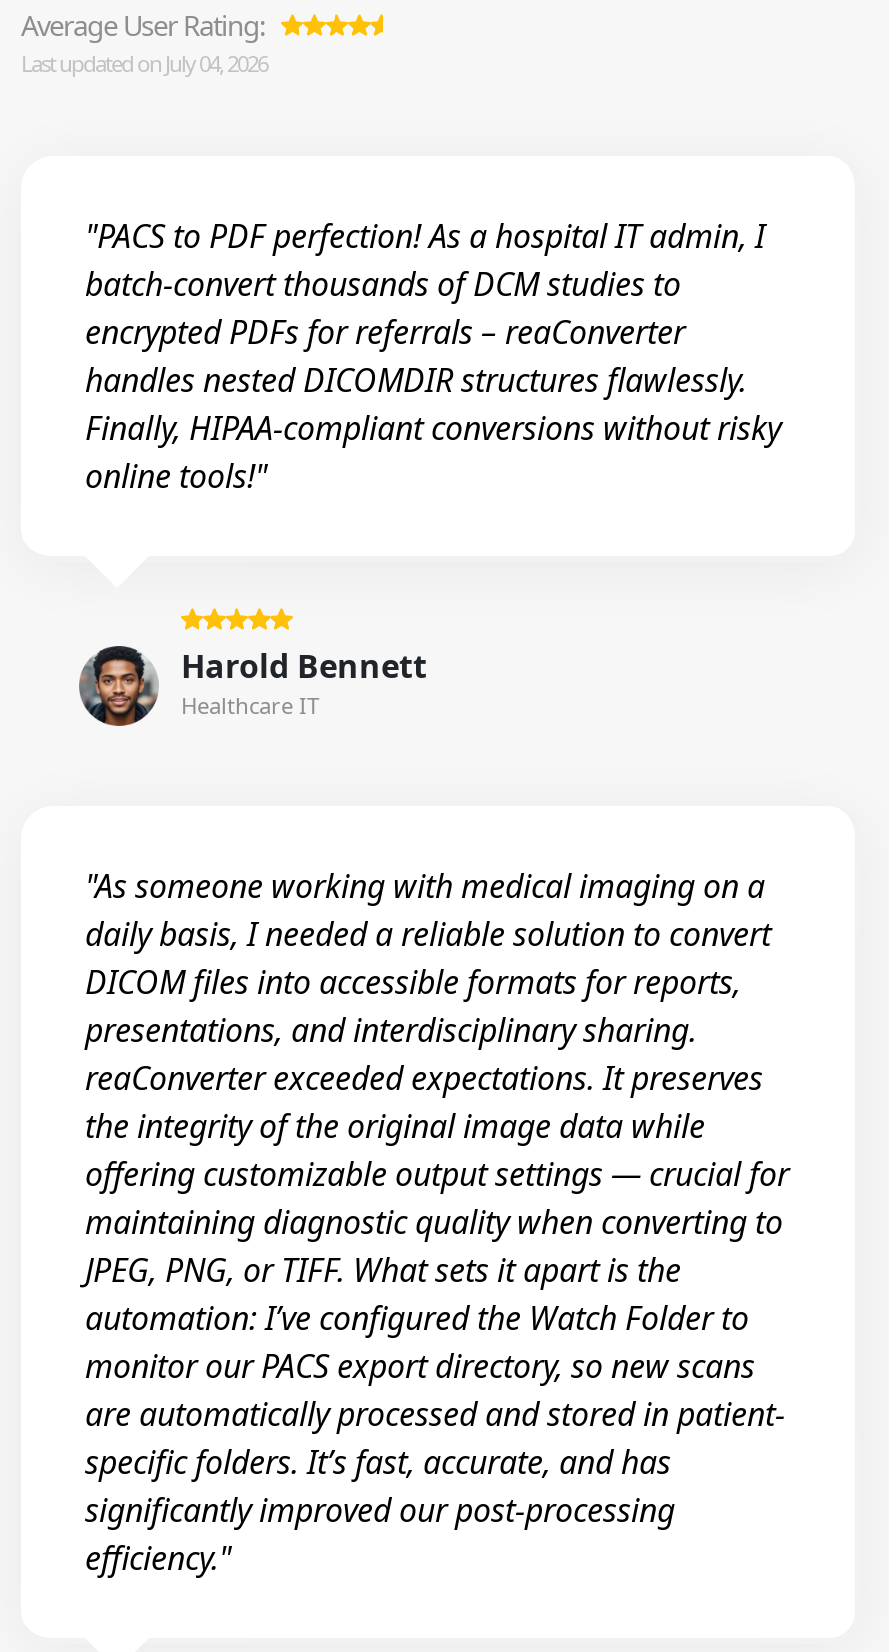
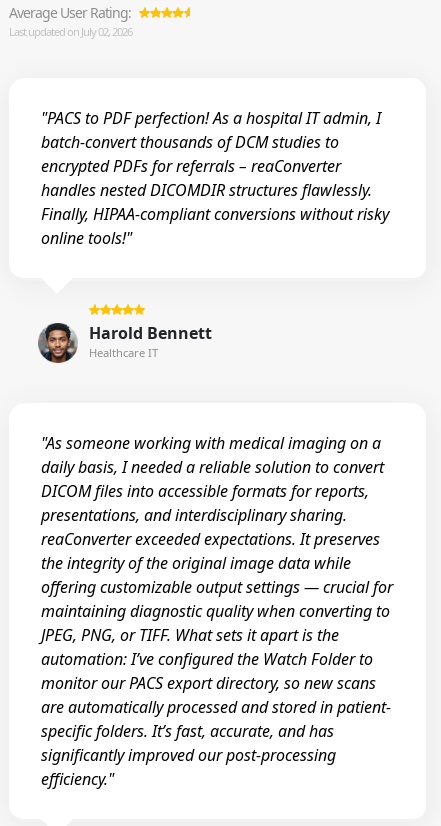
- Last updated on July 04, 2026
+ Last updated on July 02, 2026
